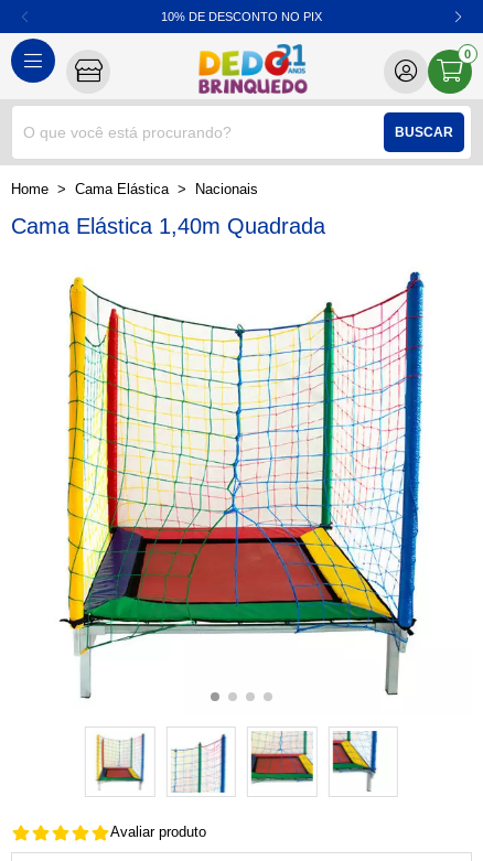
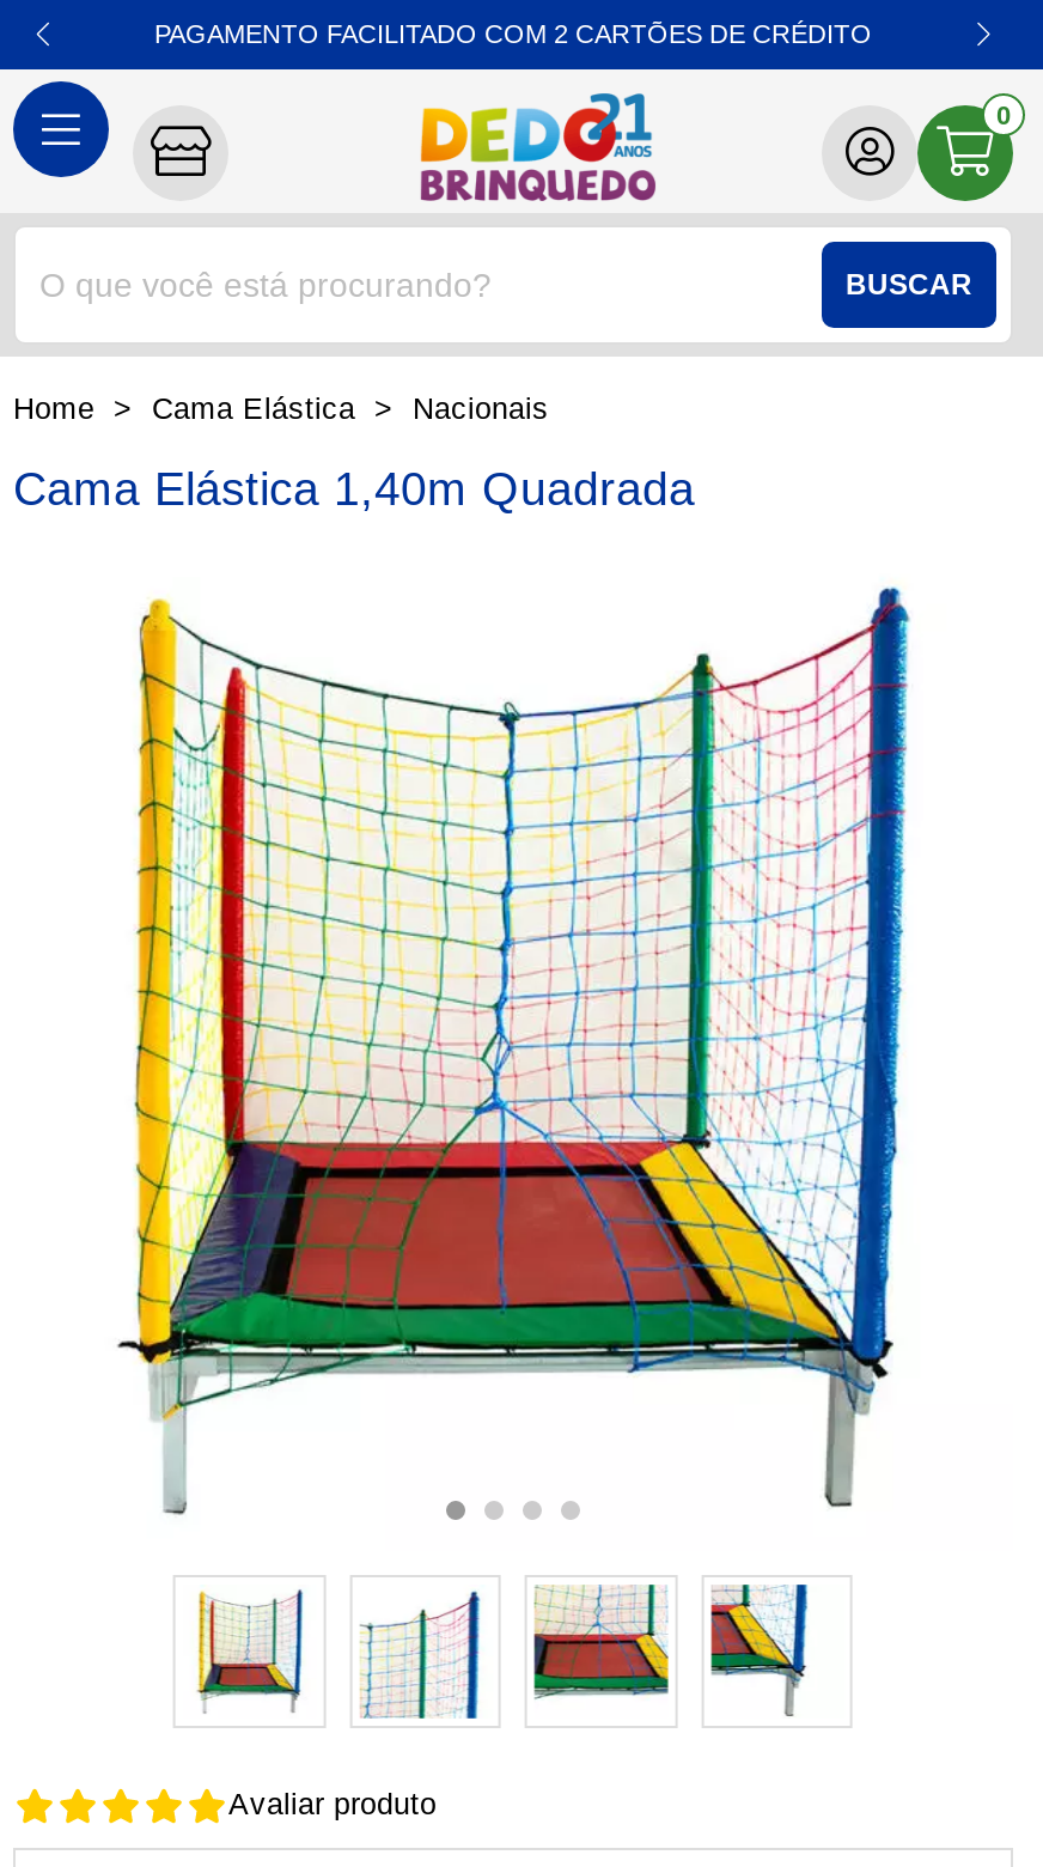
- 10% DE DESCONTO NO PIX
+ PAGAMENTO FACILITADO COM 2 CARTÕES DE CRÉDITO
